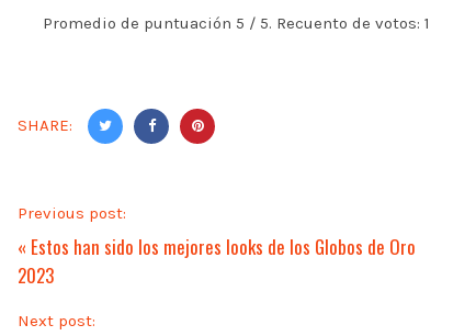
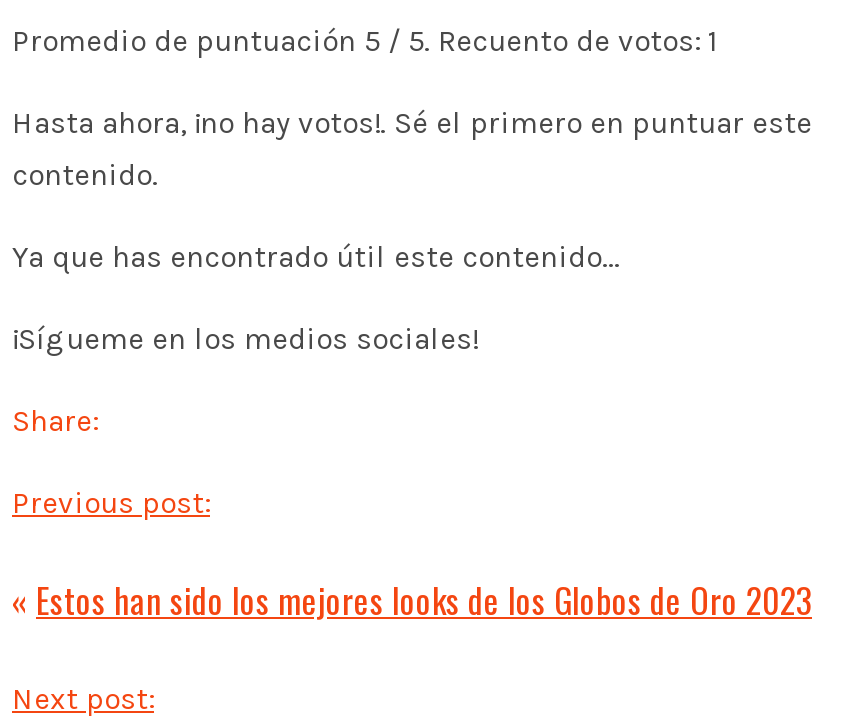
- SHARE:
+ Hasta ahora, ¡no hay votos!. Sé el primero en puntuar este
+ contenido.
+ Ya que has encontrado útil este contenido...
+ ¡Sígueme en los medios sociales!
+ Share:
